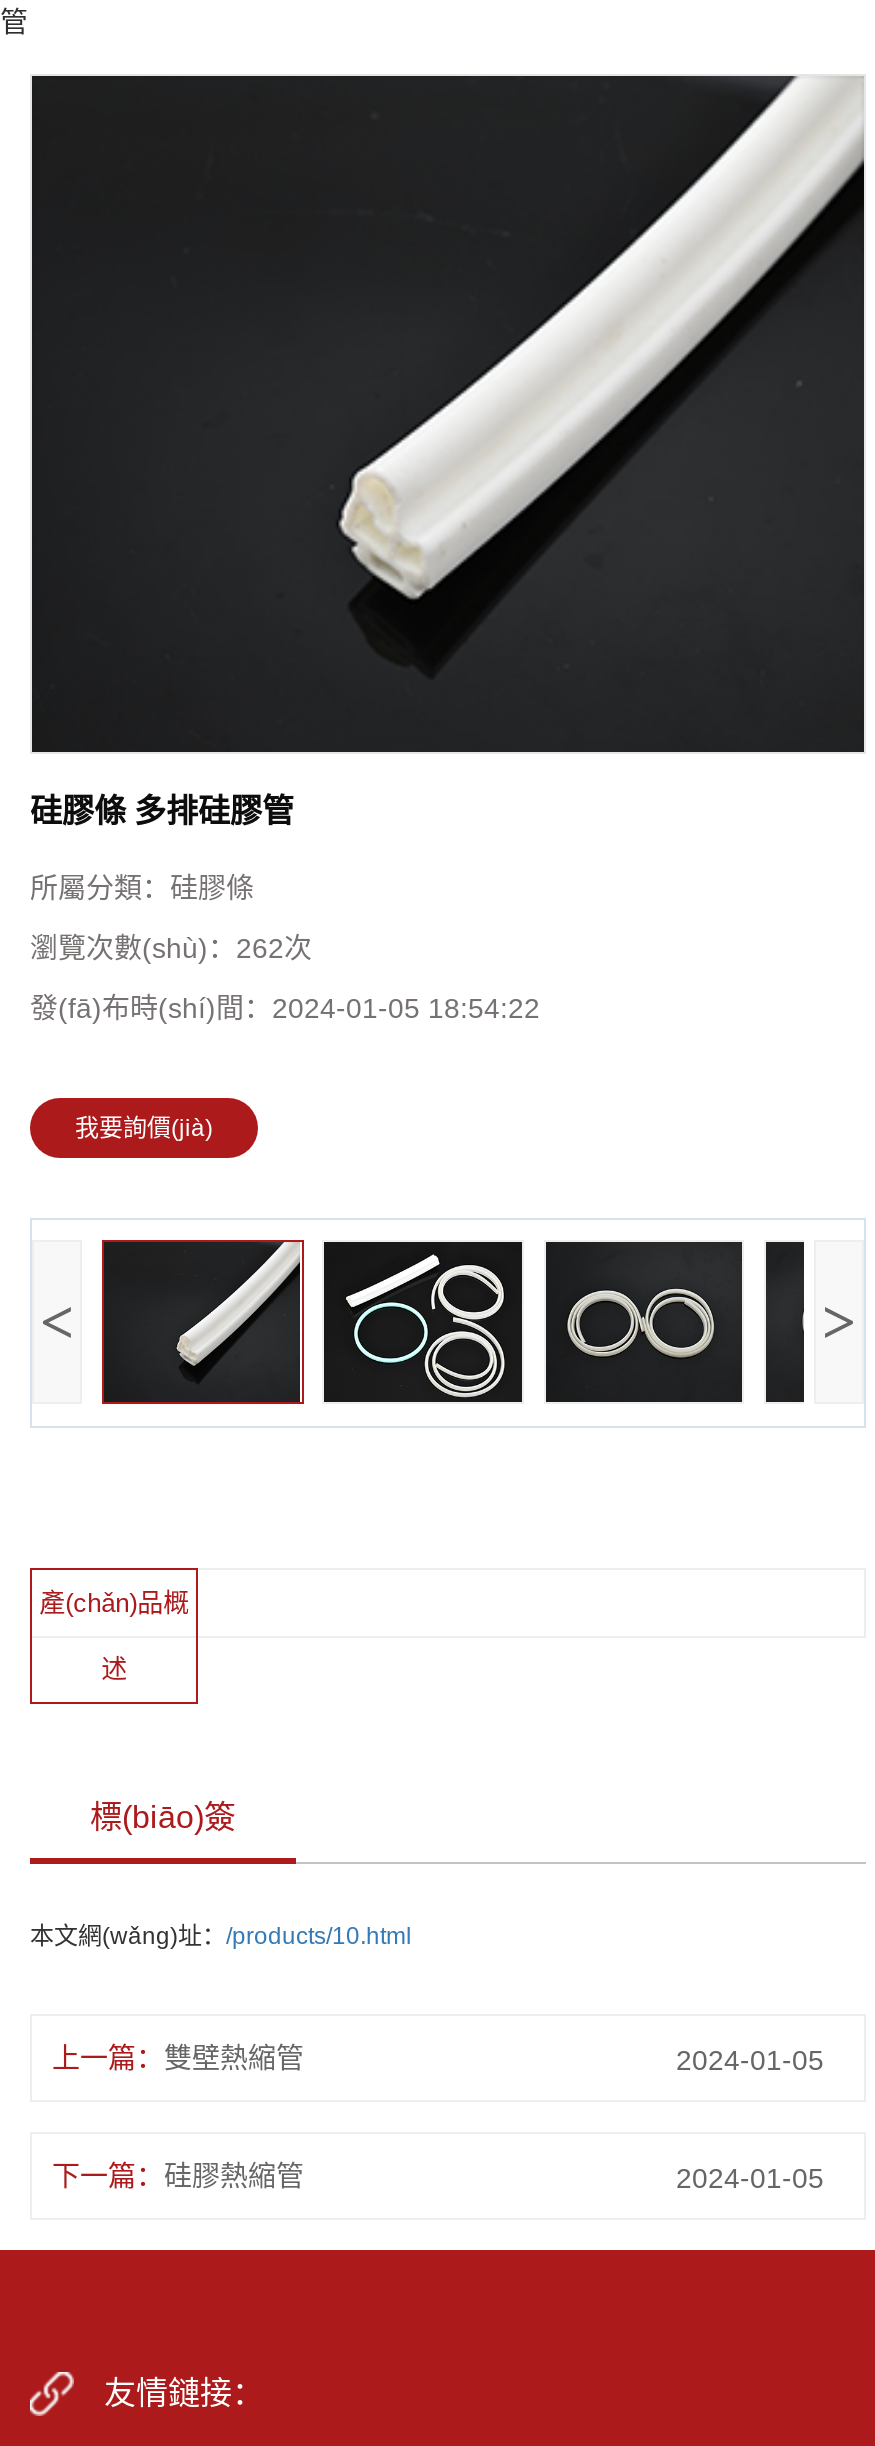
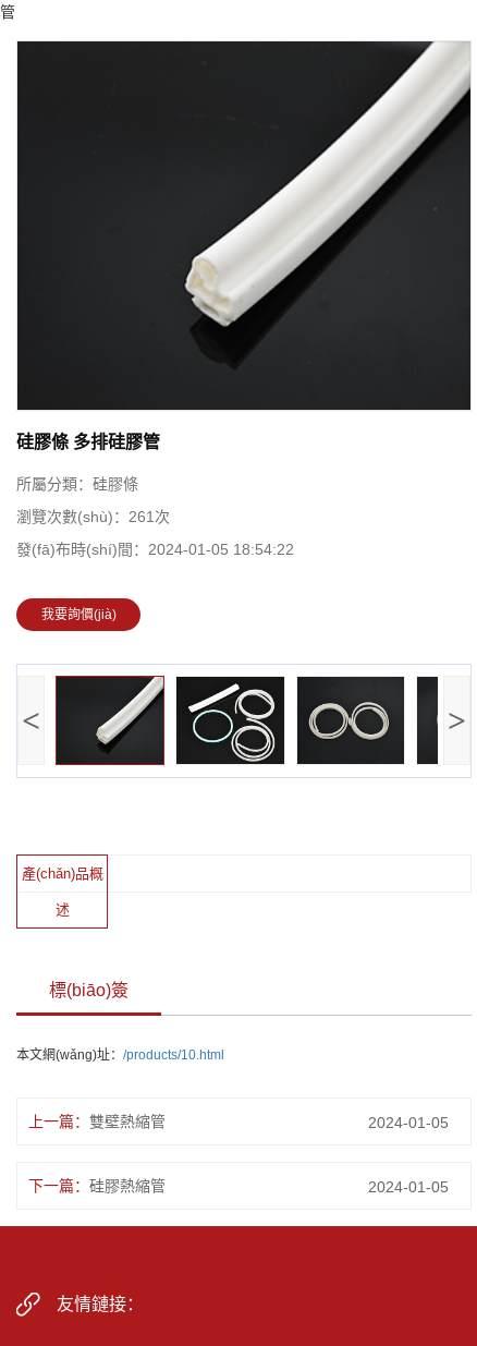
- 瀏覽次數(shù)：262次
+ 瀏覽次數(shù)：261次
